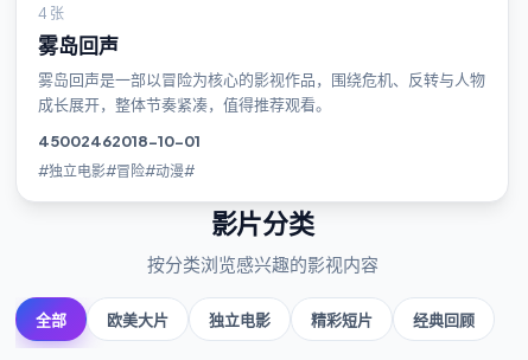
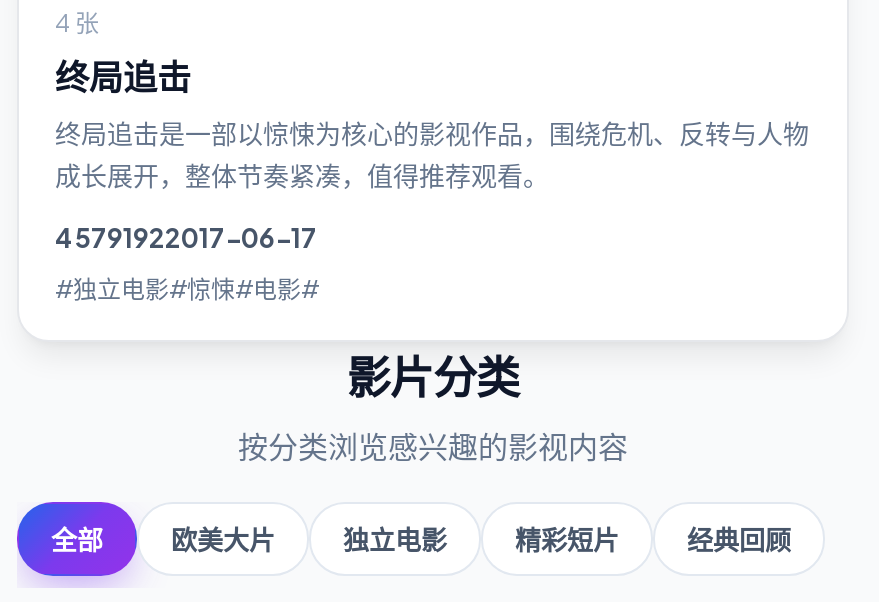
- 雾岛回声
+ 终局追击

- 雾岛回声是一部以冒险为核心的影视作品，围绕危机、反转与人物
+ 终局追击是一部以惊悚为核心的影视作品，围绕危机、反转与人物

- 45002462018-10-01
+ 45791922017-06-17

- #独立电影#冒险#动漫#
+ #独立电影#惊悚#电影#
